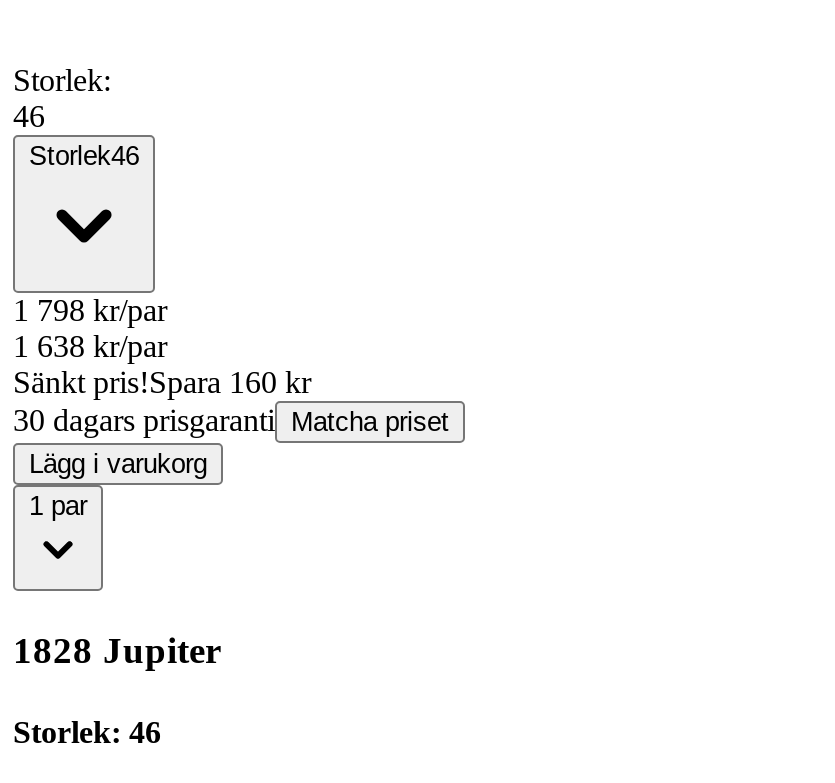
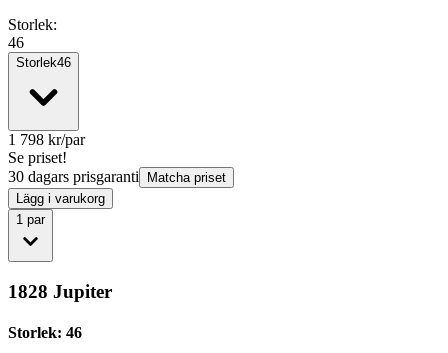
- 1 638 kr/par
- Sänkt pris!Spara 160 kr
+ Se priset!
